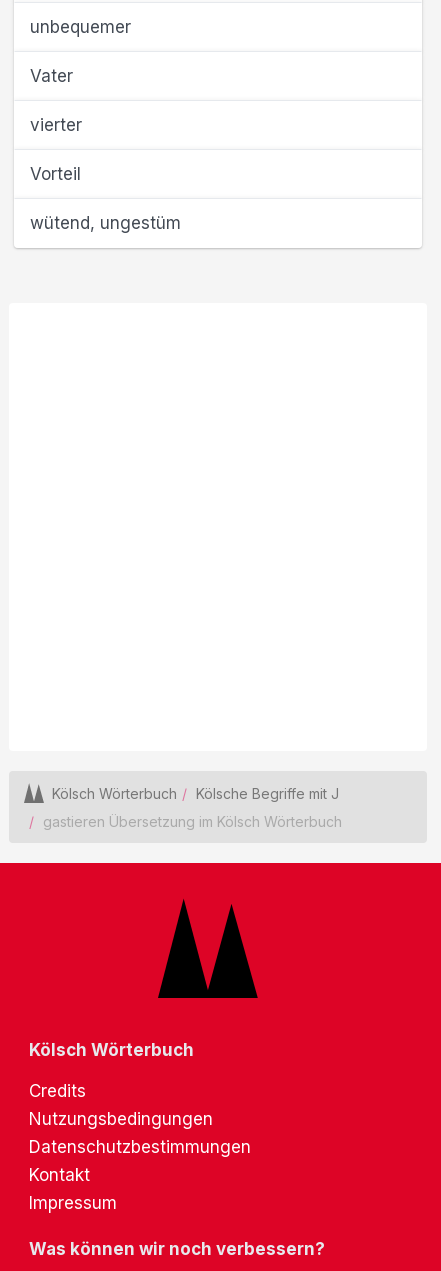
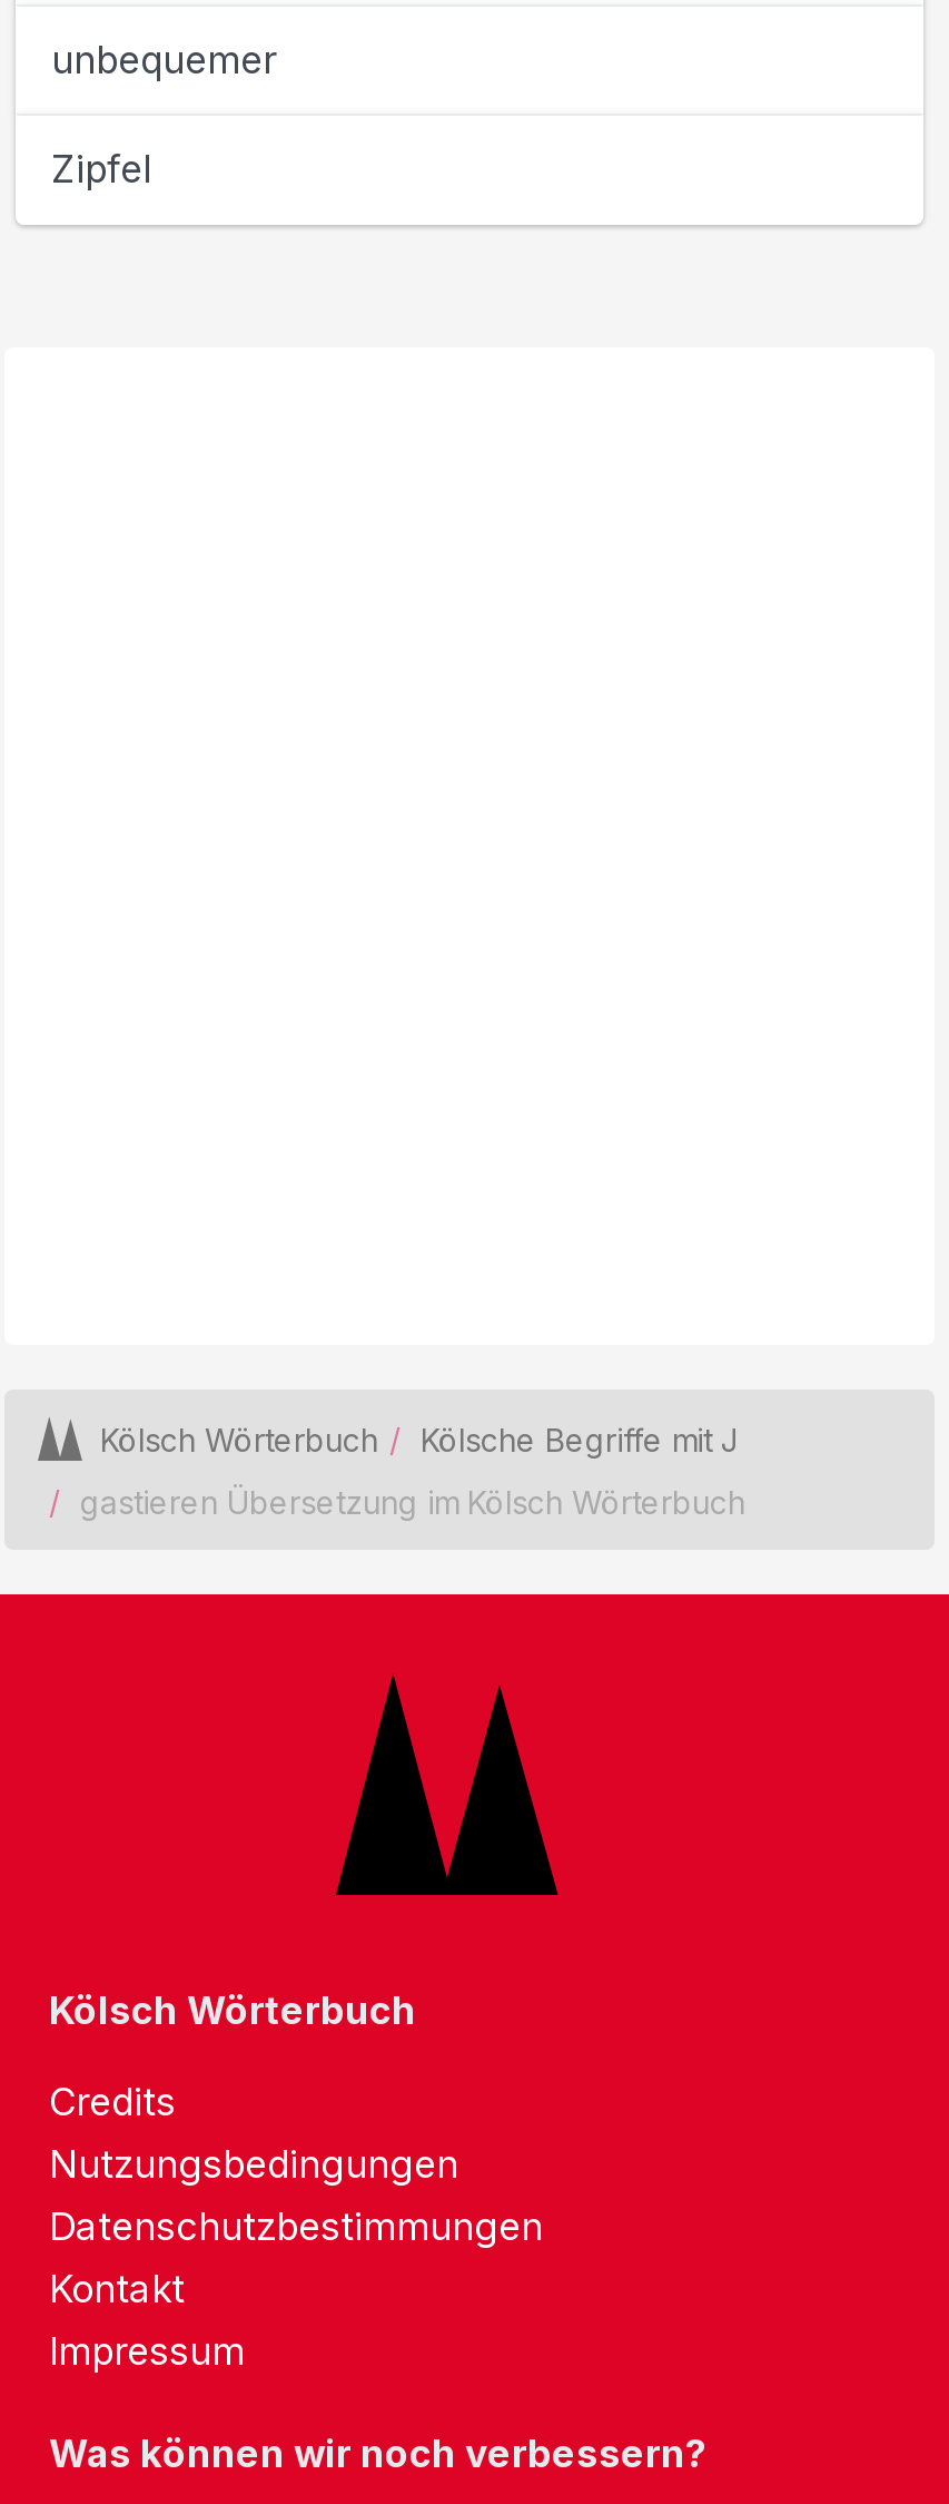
- Vater
- vierter
- Vorteil
- wütend, ungestüm
+ Zipfel
